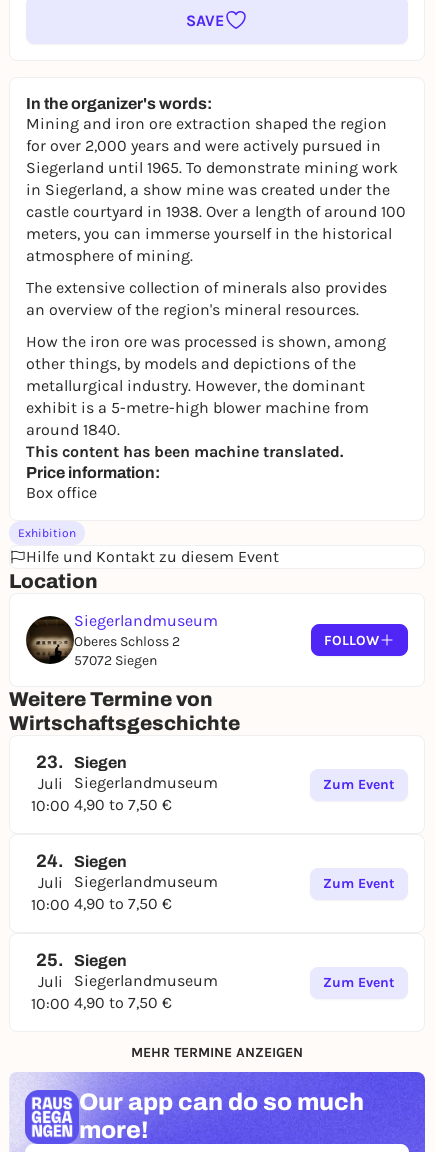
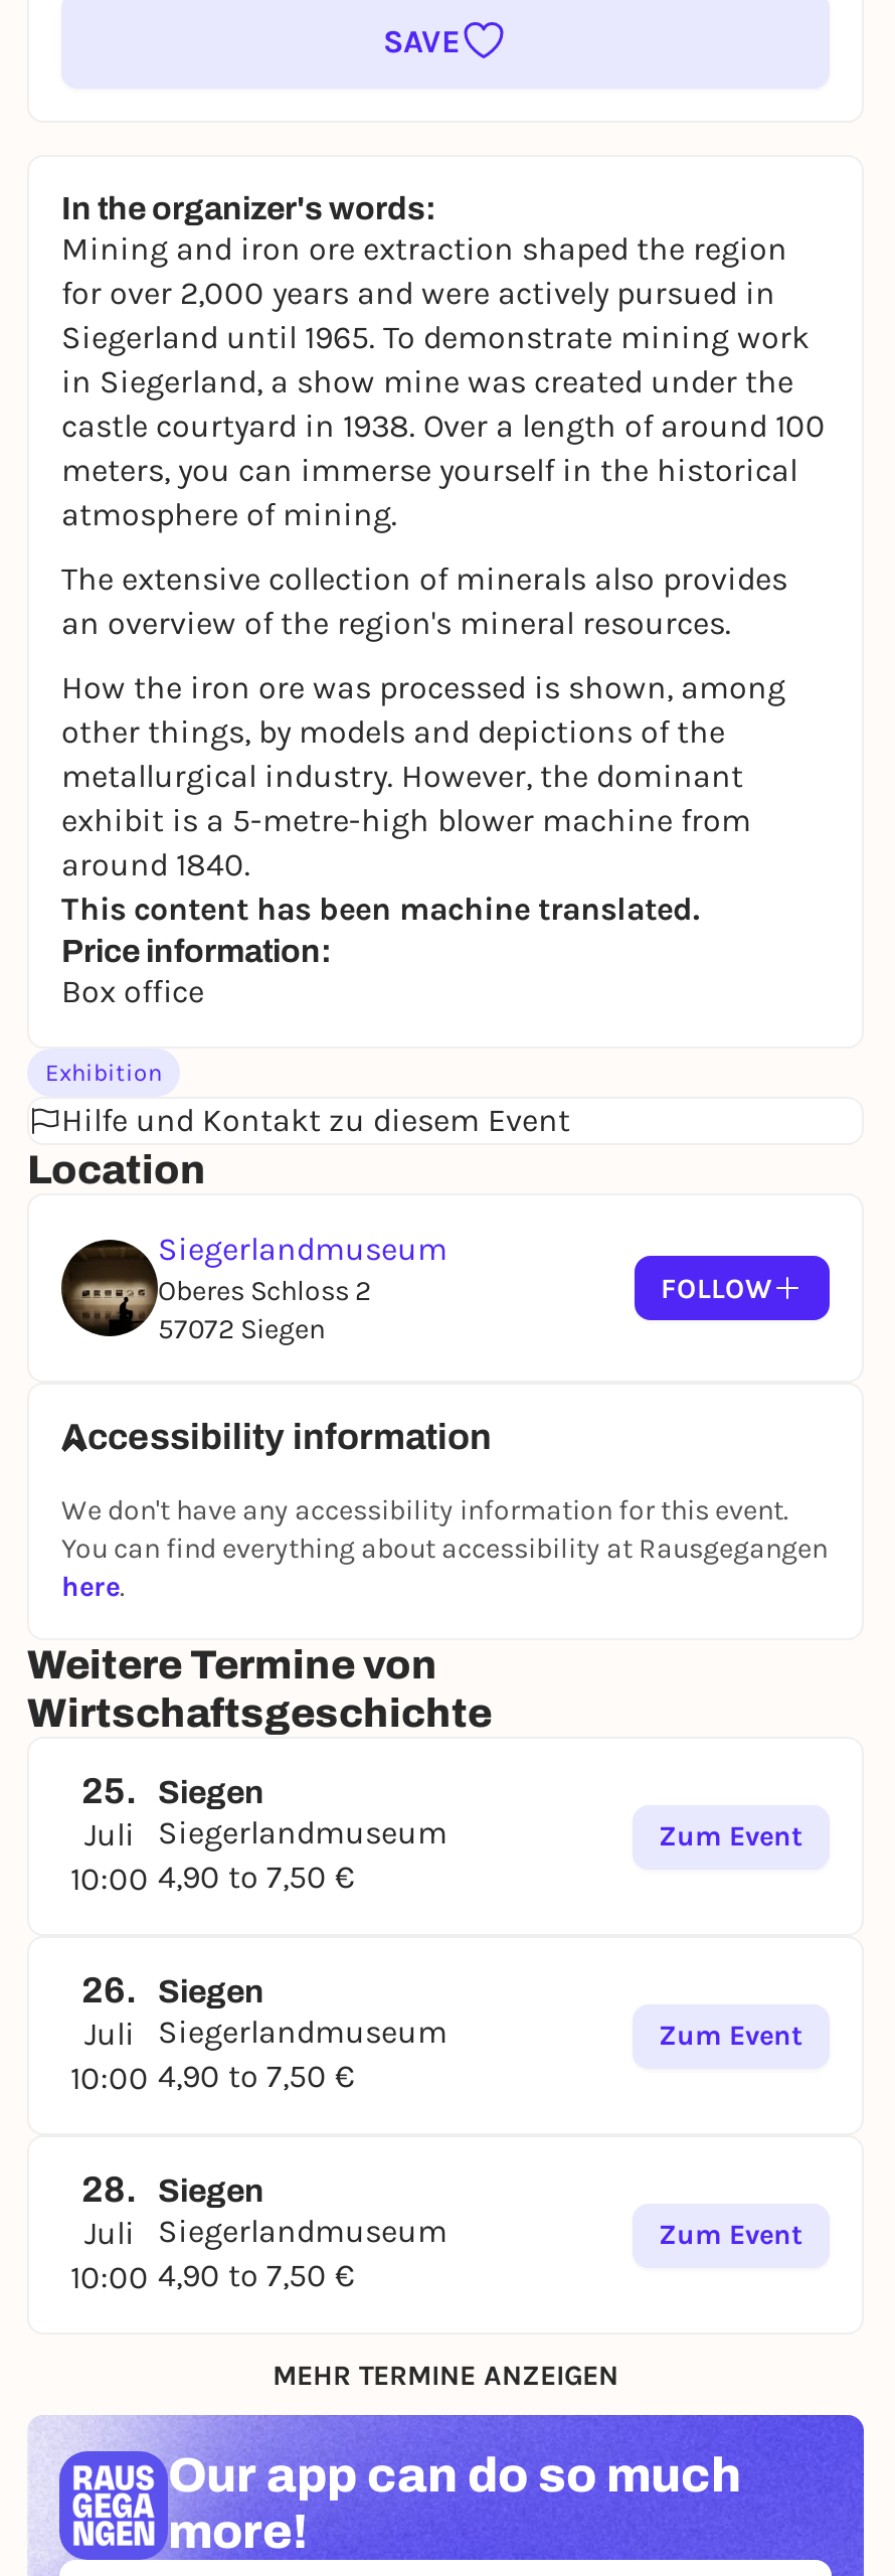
+ Accessibility information
+ We don't have any accessibility information for this event.
+ You can find everything about accessibility at Rausgegangen
+ here.

- 23. Siegen
+ 25. Siegen

- 24. Siegen
+ 26. Siegen

- 25. Siegen
+ 28. Siegen
